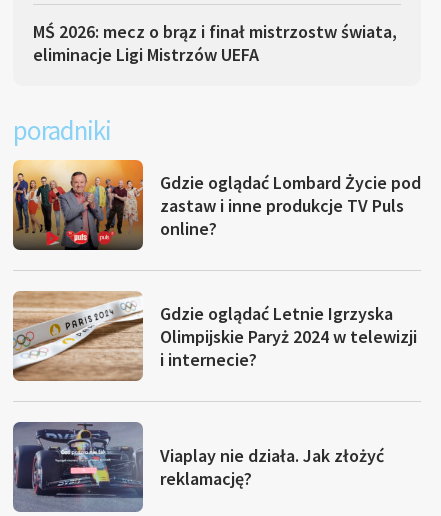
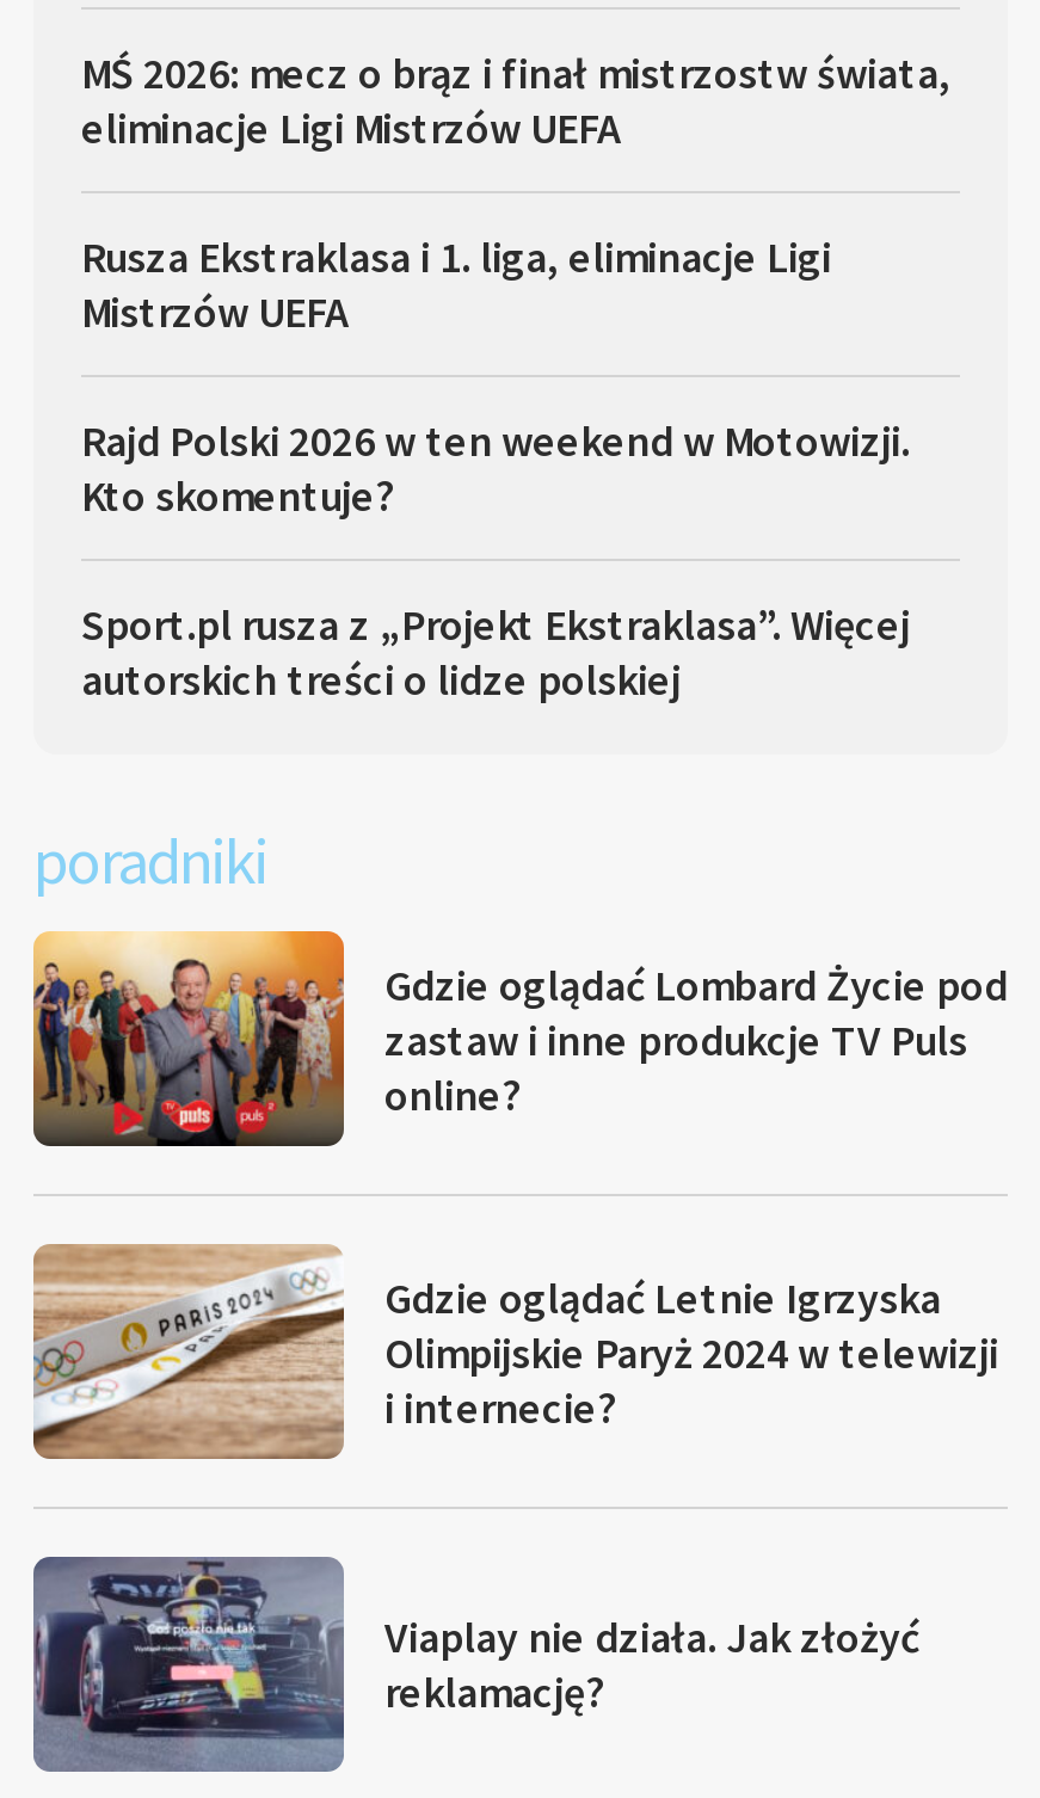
+ Rusza Ekstraklasa i 1. liga, eliminacje Ligi
+ Mistrzów UEFA
+ Rajd Polski 2026 w ten weekend w Motowizji.
+ Kto skomentuje?
+ Sport.pl rusza z „Projekt Ekstraklasa”. Więcej
+ autorskich treści o lidze polskiej
